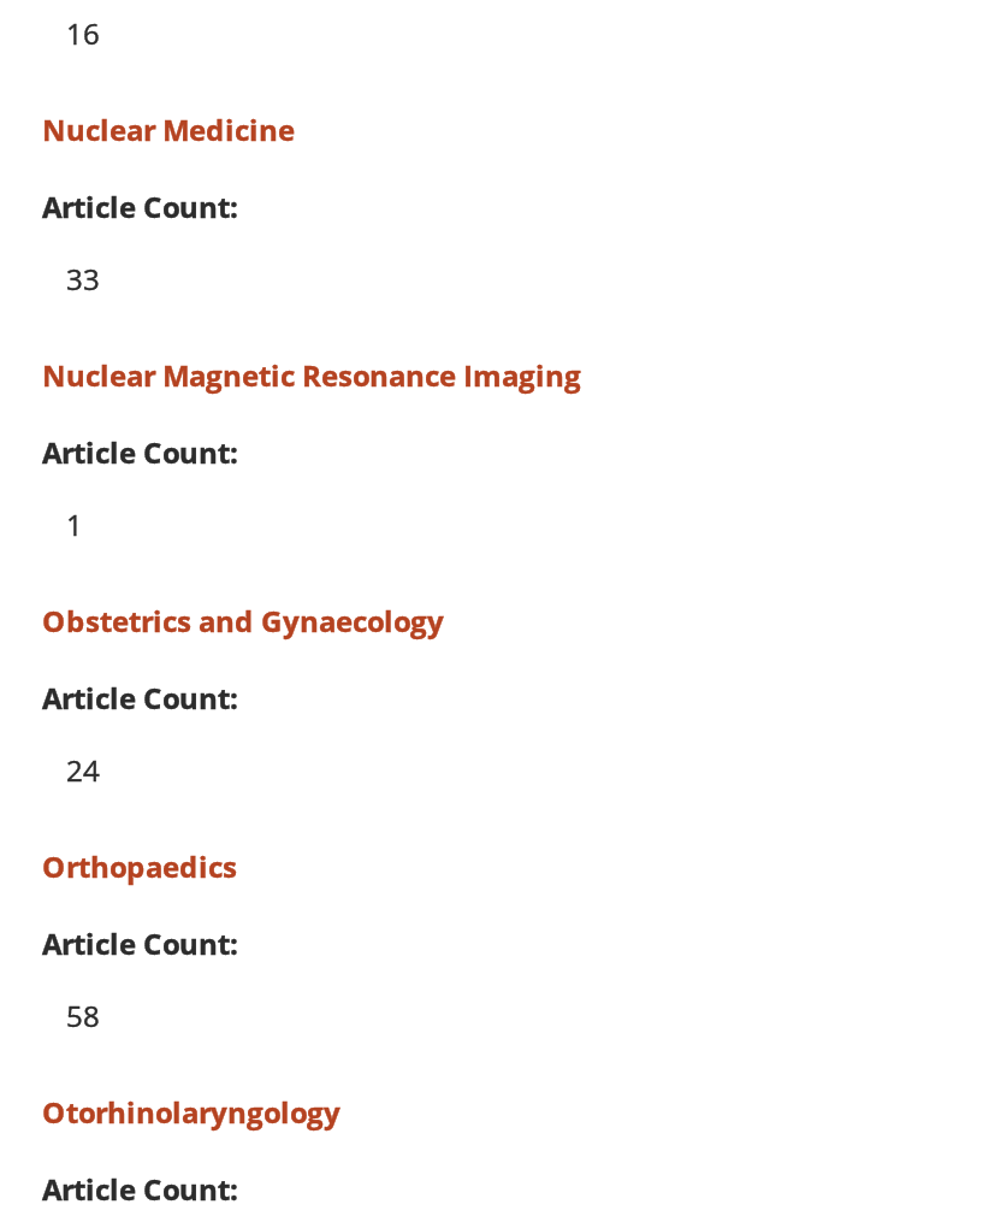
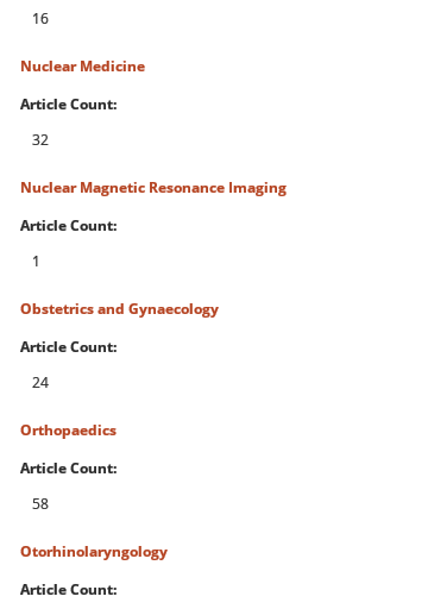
- 33
+ 32
